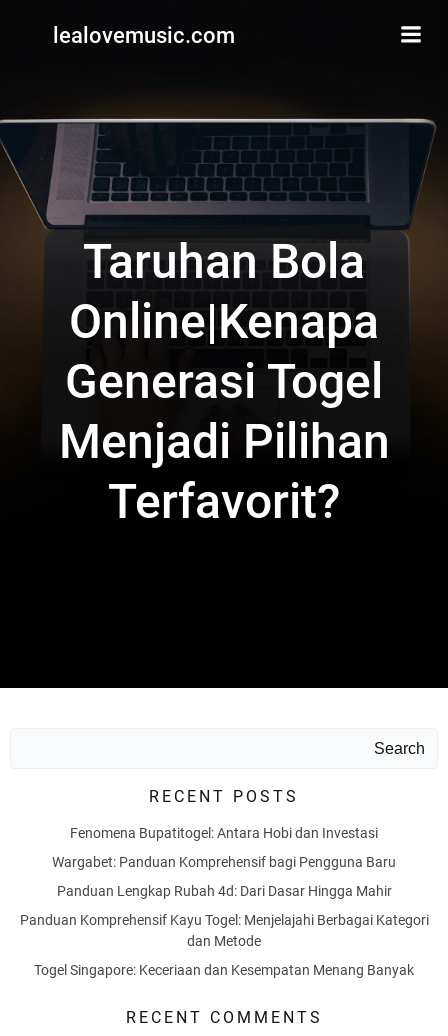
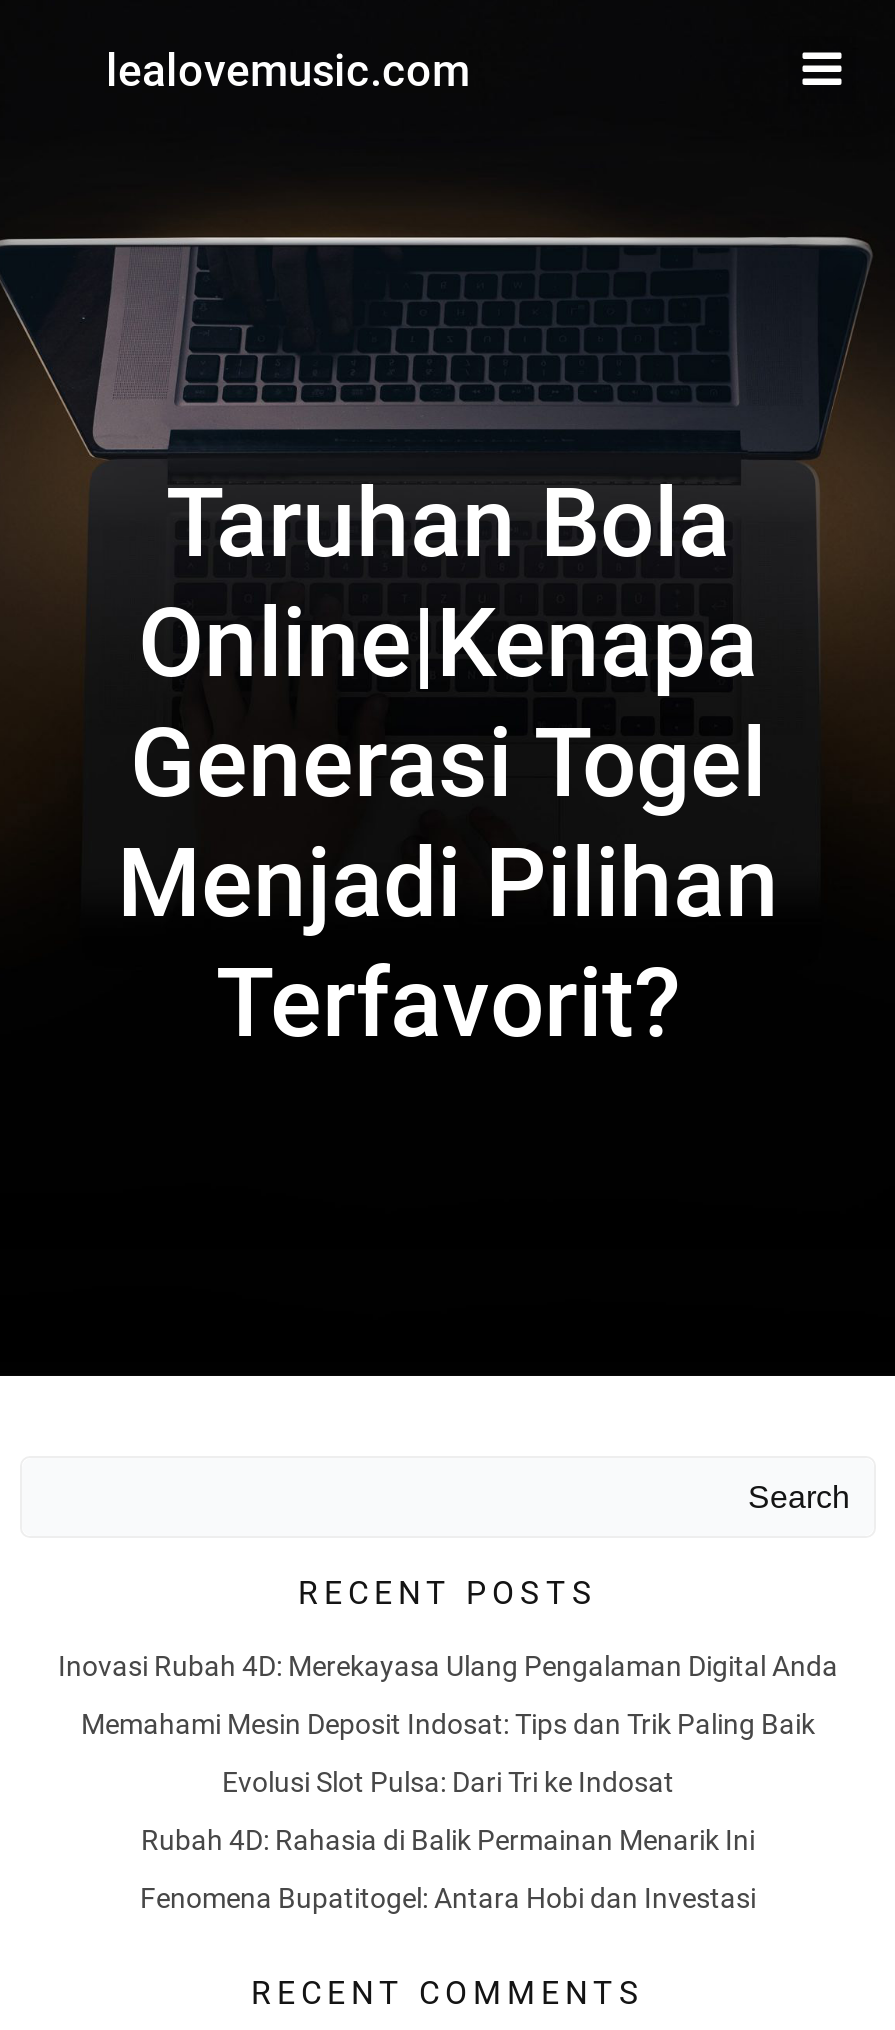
+ Inovasi Rubah 4D: Merekayasa Ulang Pengalaman Digital Anda
+ Memahami Mesin Deposit Indosat: Tips dan Trik Paling Baik
+ Evolusi Slot Pulsa: Dari Tri ke Indosat
+ Rubah 4D: Rahasia di Balik Permainan Menarik Ini

moved down: Fenomena Bupatitogel: Antara Hobi dan Investasi

- Wargabet: Panduan Komprehensif bagi Pengguna Baru
- Panduan Lengkap Rubah 4d: Dari Dasar Hingga Mahir
- Panduan Komprehensif Kayu Togel: Menjelajahi Berbagai Kategori
- dan Metode
- Togel Singapore: Keceriaan dan Kesempatan Menang Banyak
